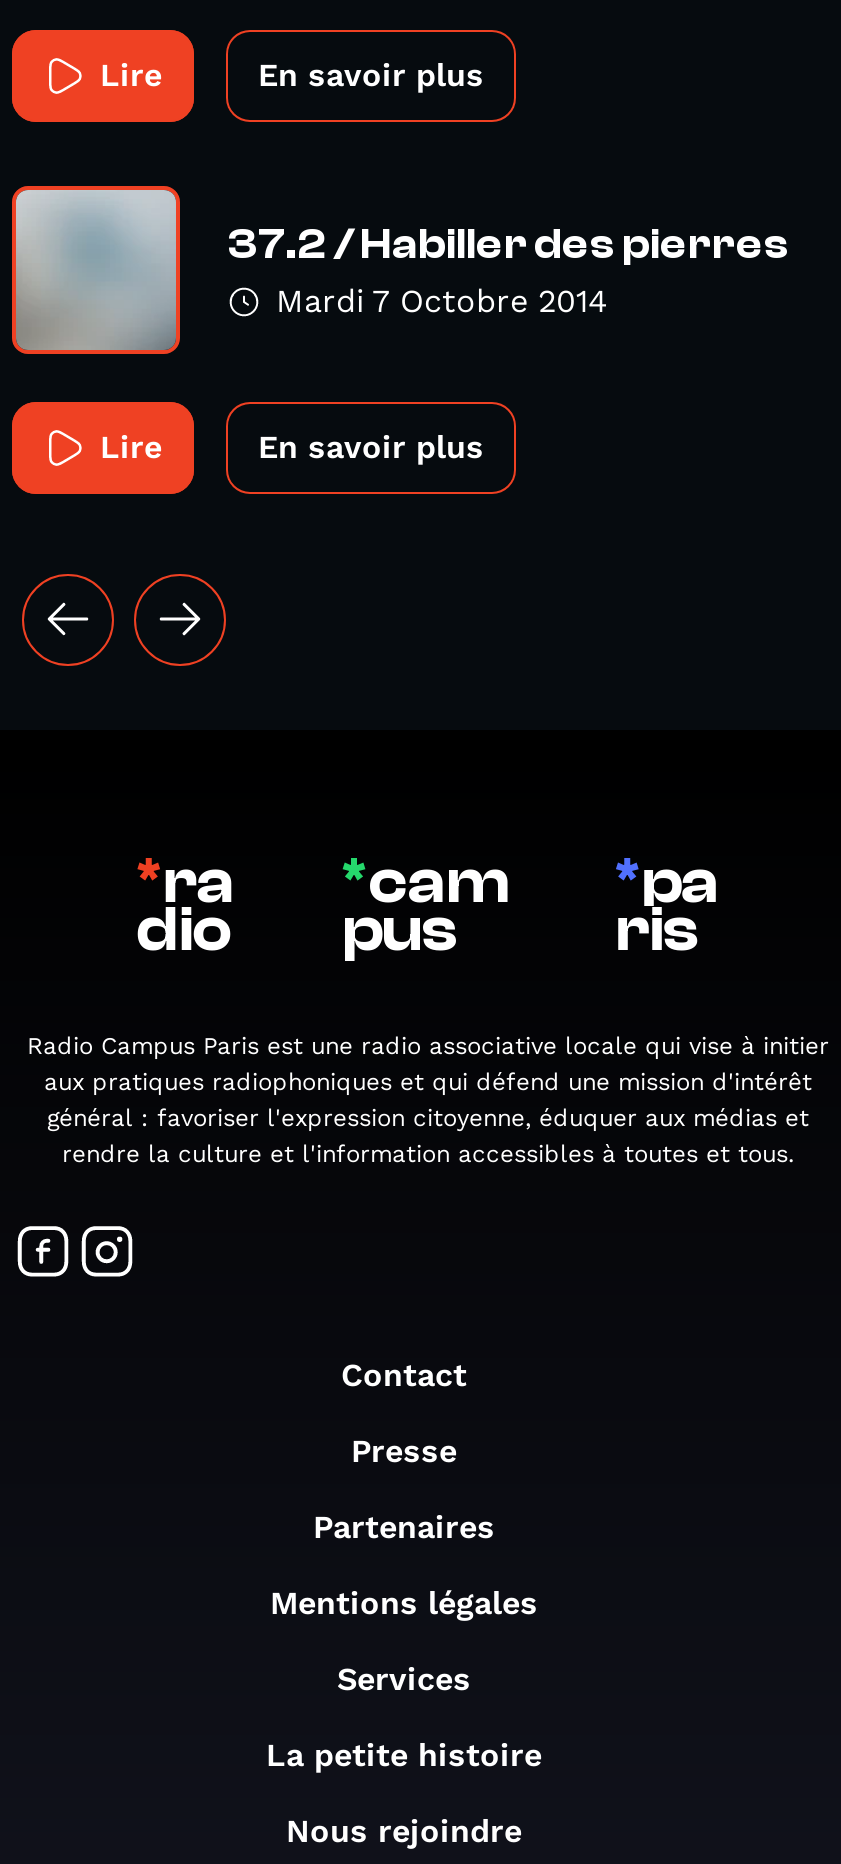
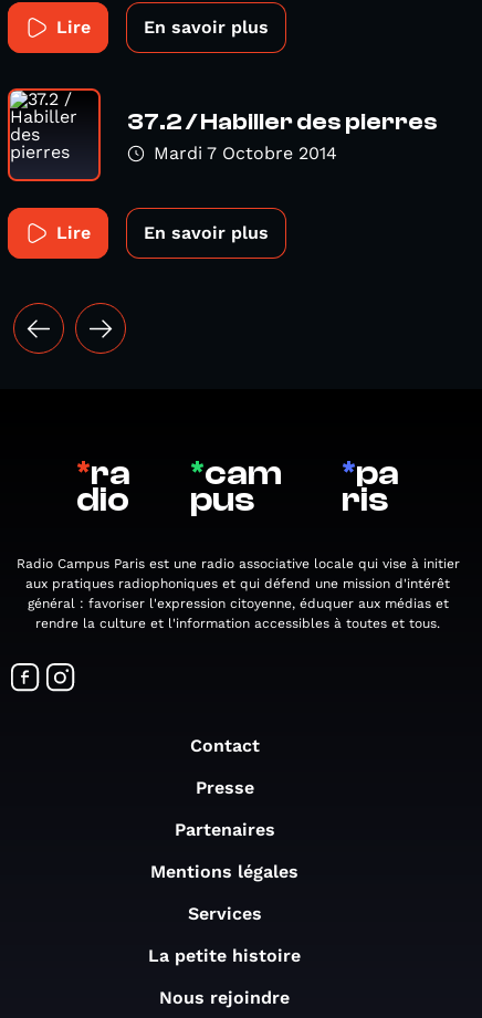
- [image]
+ [image]
